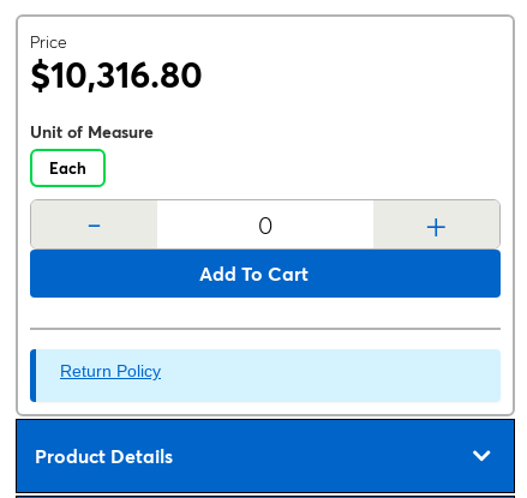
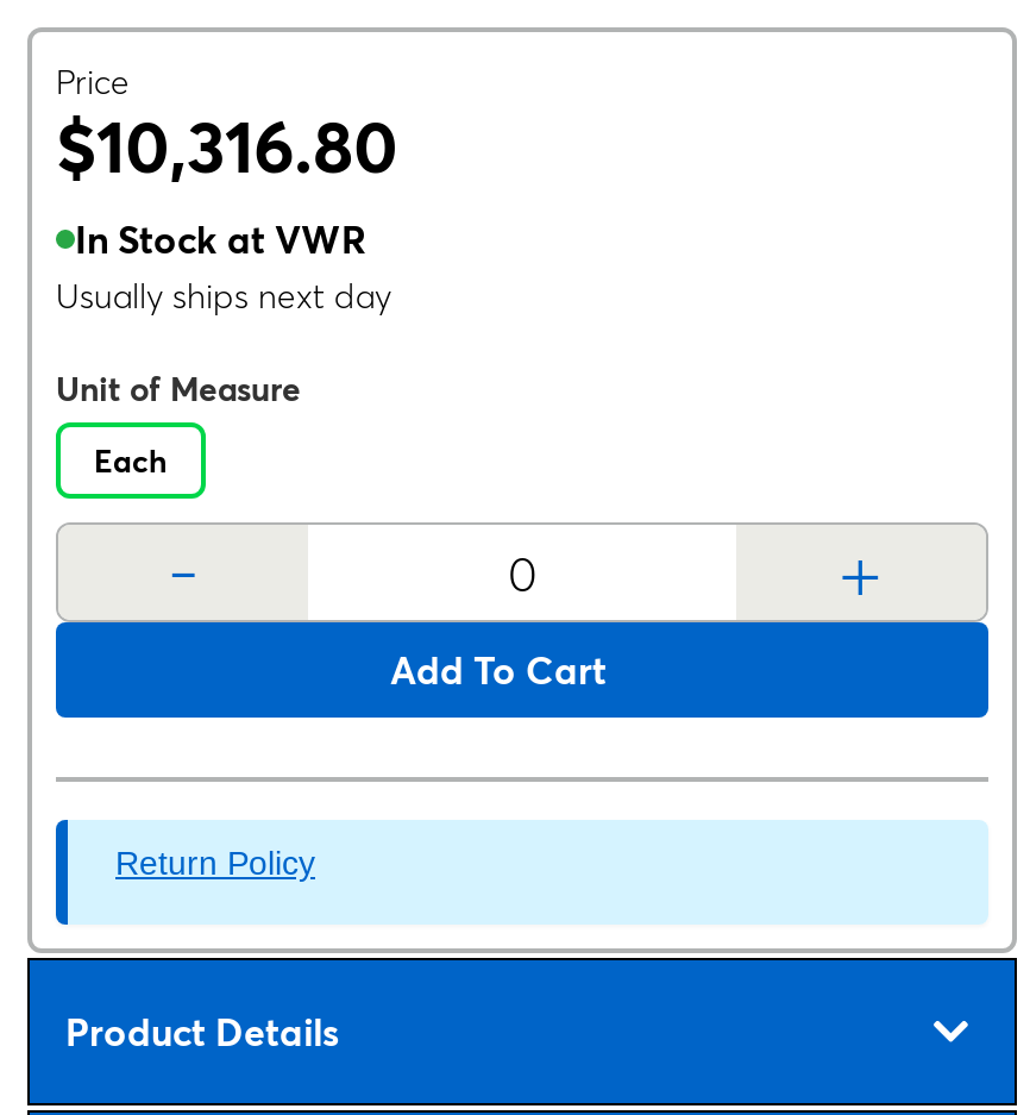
+ In Stock at VWR
+ Usually ships next day
